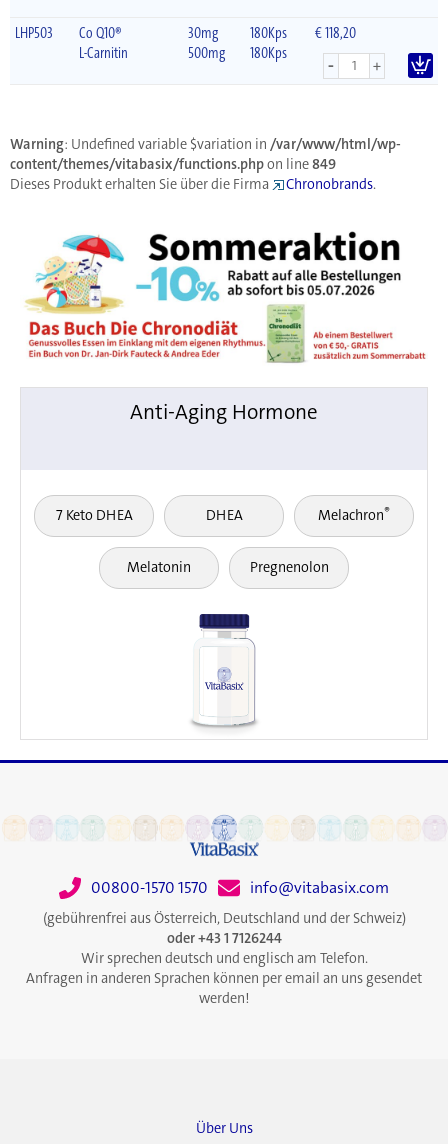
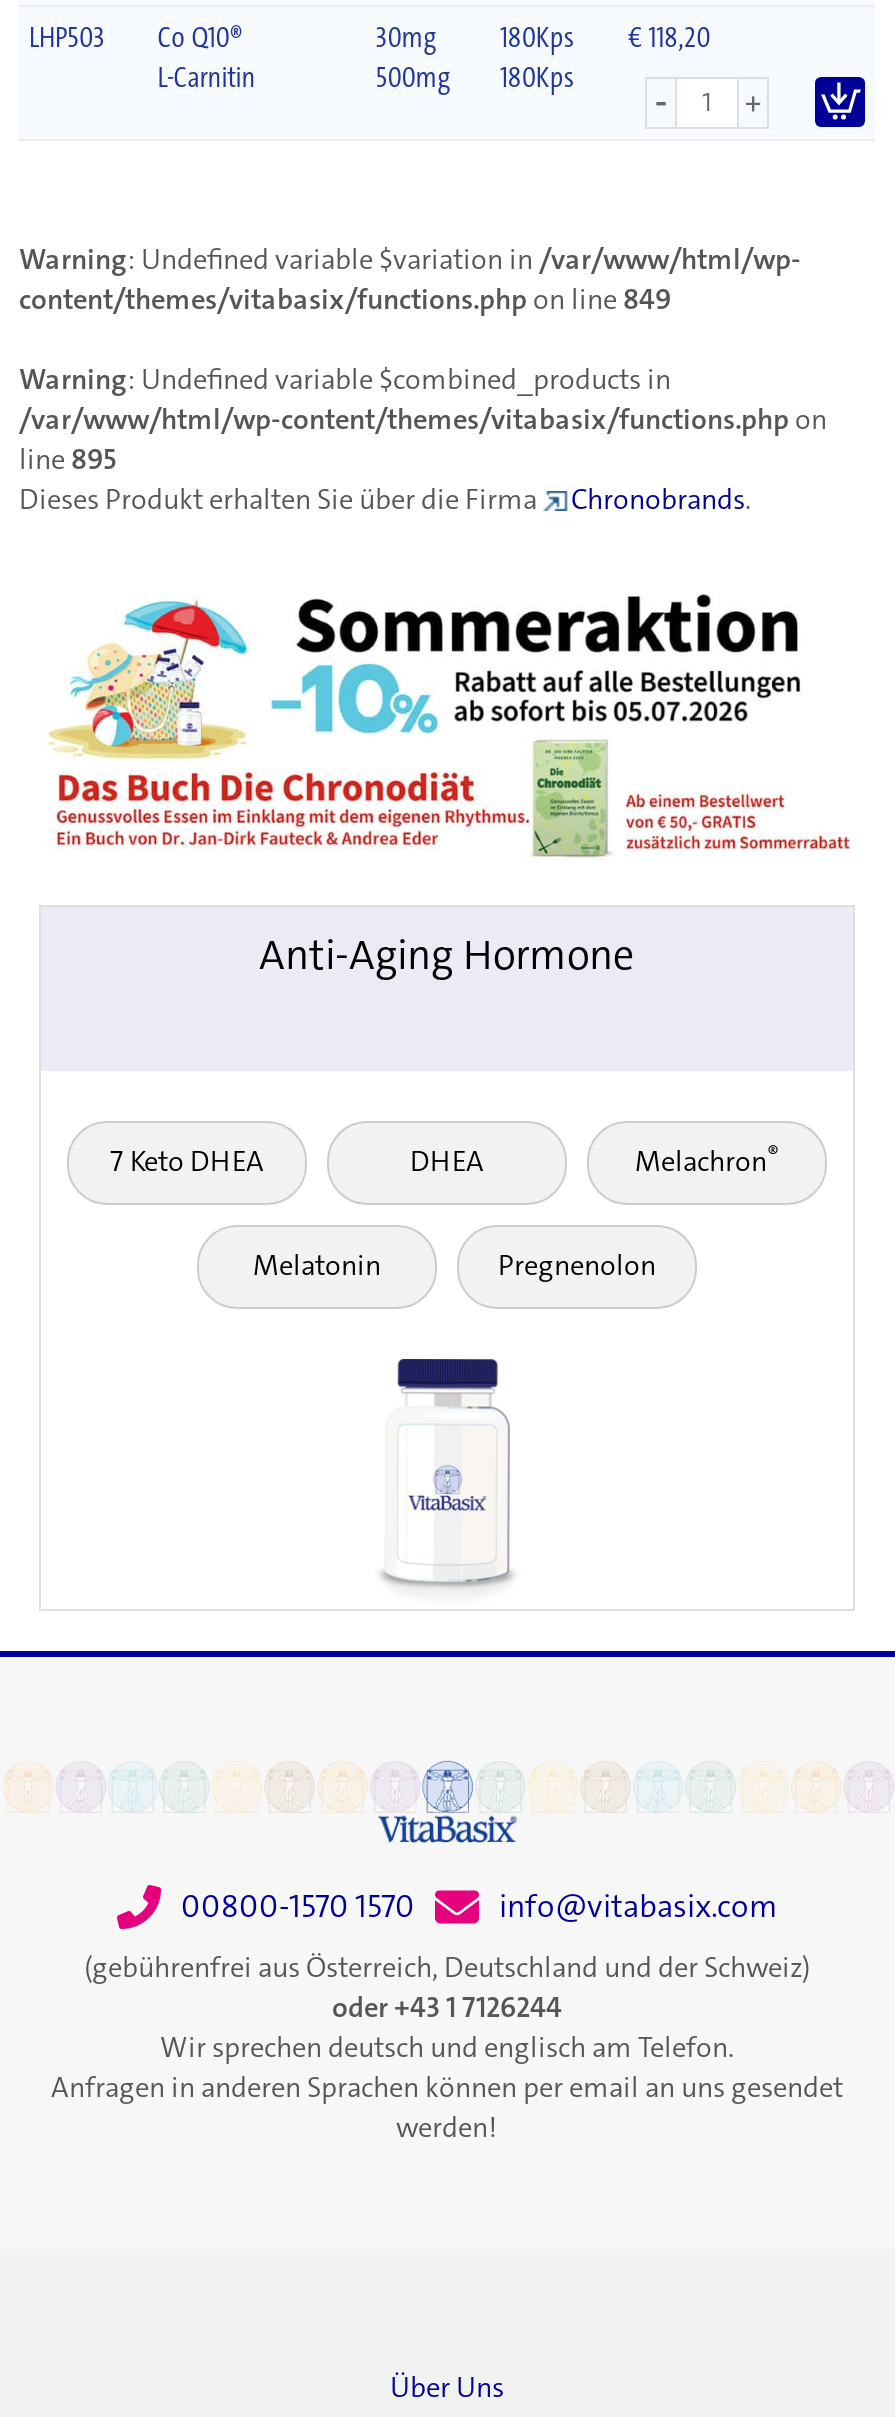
+ Warning: Undefined variable $combined_products in
+ /var/www/html/wp-content/themes/vitabasix/functions.php on
+ line 895
